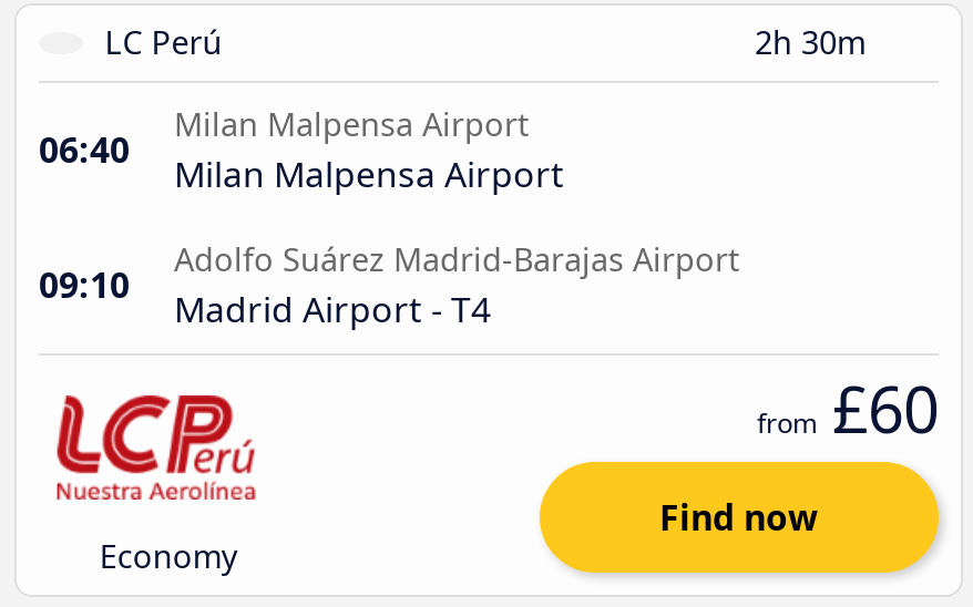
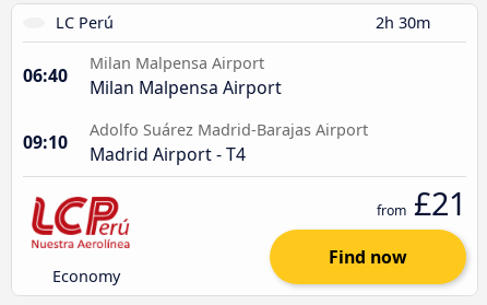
- from £60
+ from £21
